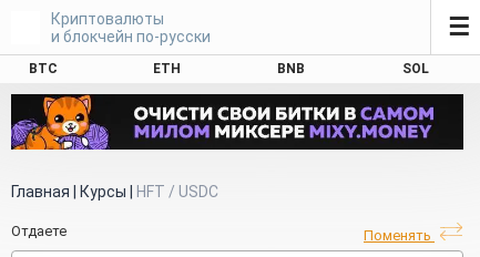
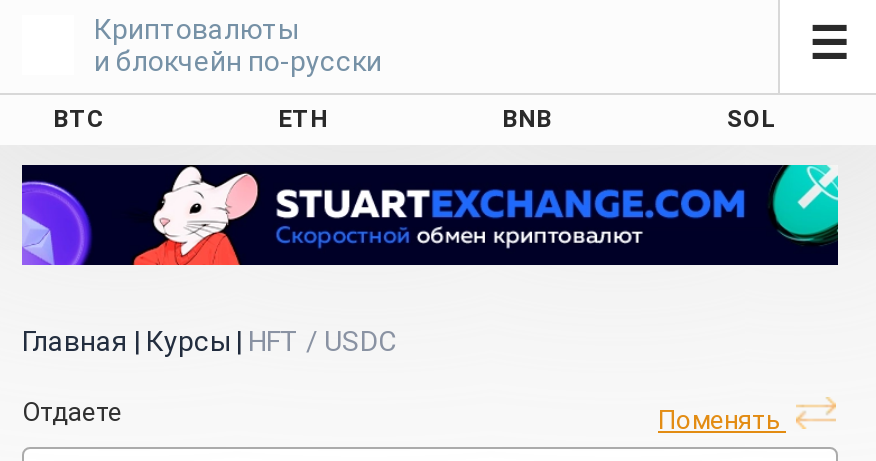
- [image]
+ [image]
